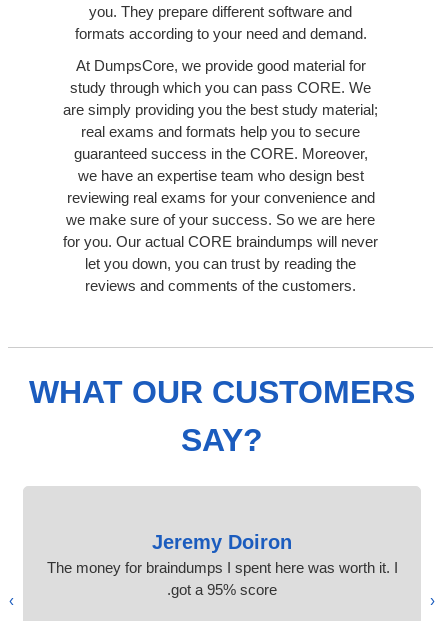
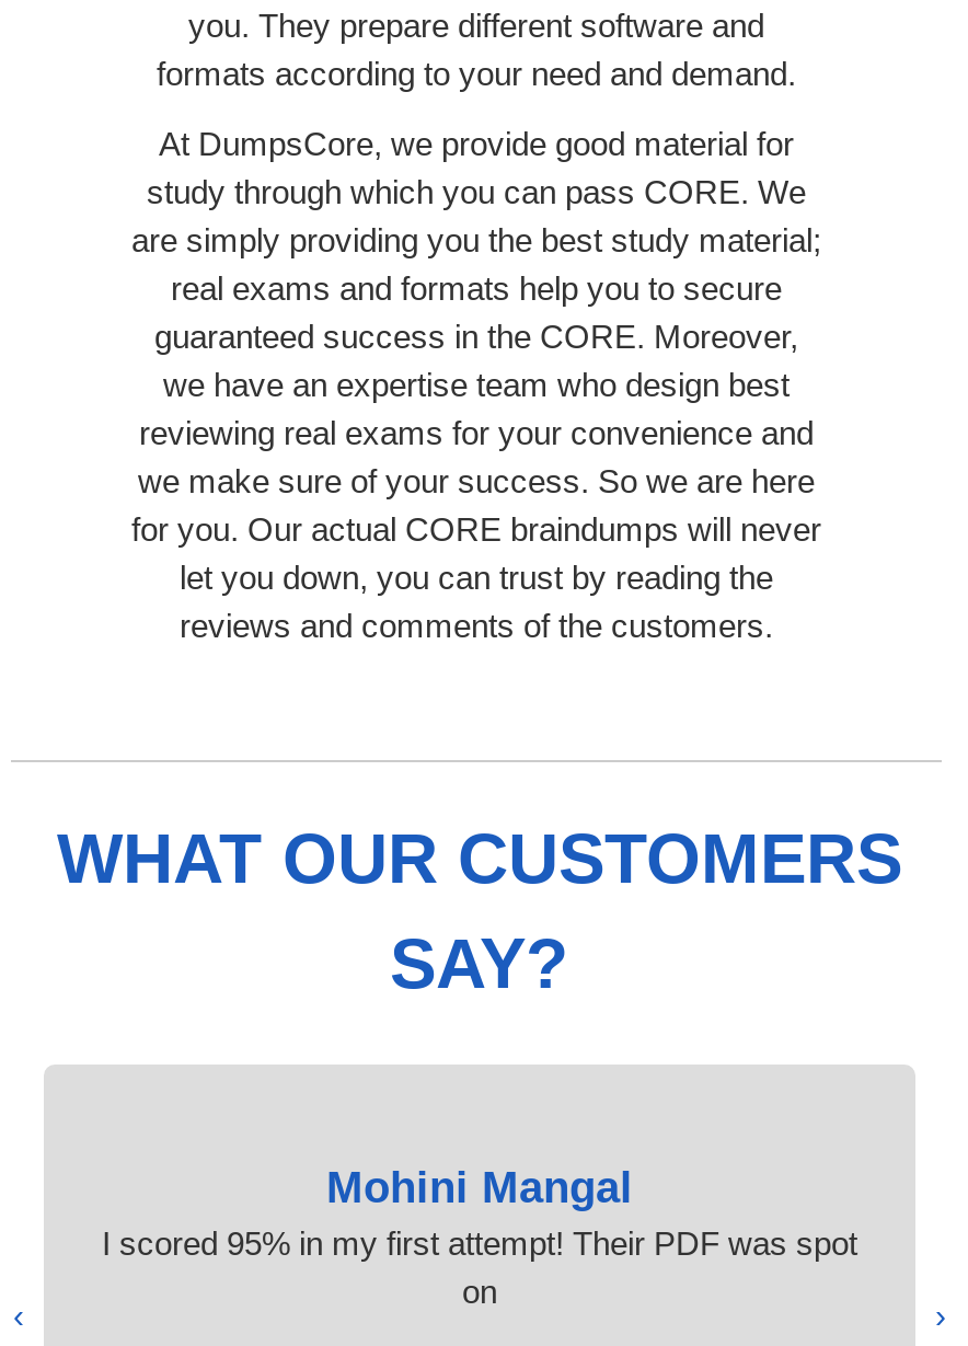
- Jeremy Doiron
- The money for braindumps I spent here was worth it. I
- got a 95% score.
+ Mohini Mangal
+ I scored 95% in my first attempt! Their PDF was spot
+ on
